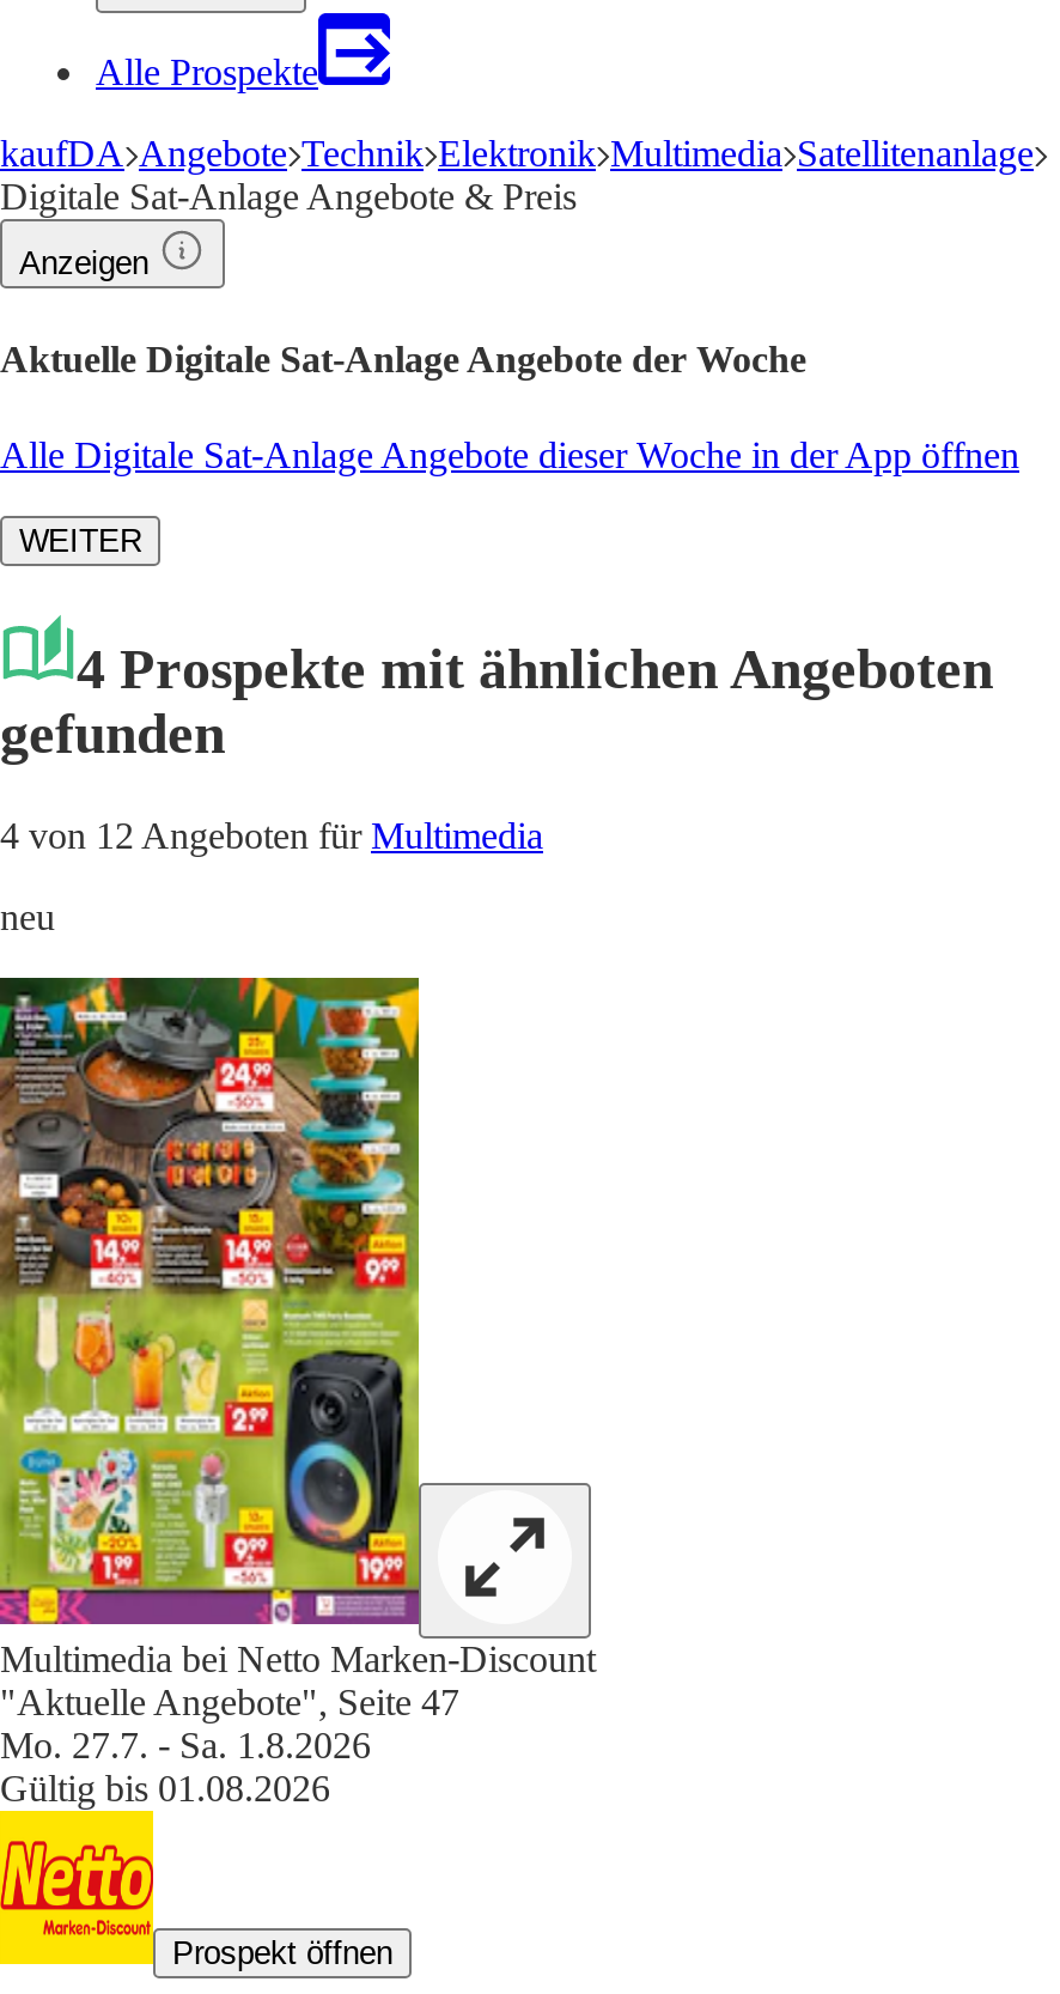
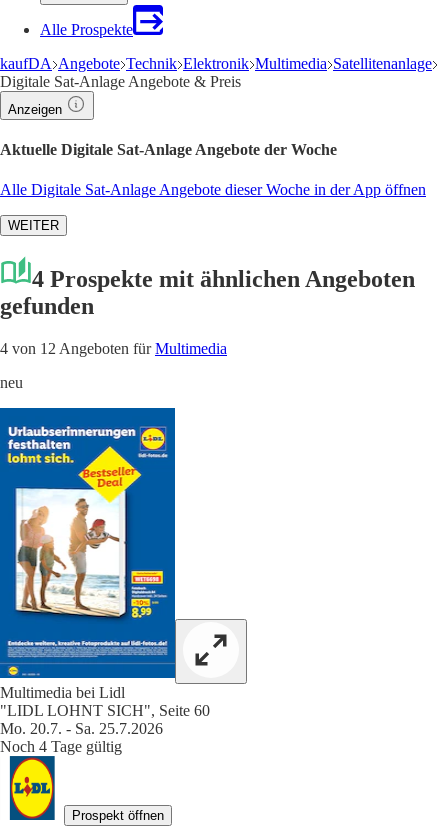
- [image]
- Multimedia bei Netto Marken-Discount
- "Aktuelle Angebote", Seite 47
- Mo. 27.7. - Sa. 1.8.2026
- Gültig bis 01.08.2026
+ [image]
+ Multimedia bei Lidl
+ "LIDL LOHNT SICH", Seite 60
+ Mo. 20.7. - Sa. 25.7.2026
+ Noch 4 Tage gültig

- [image]
+ [image]
